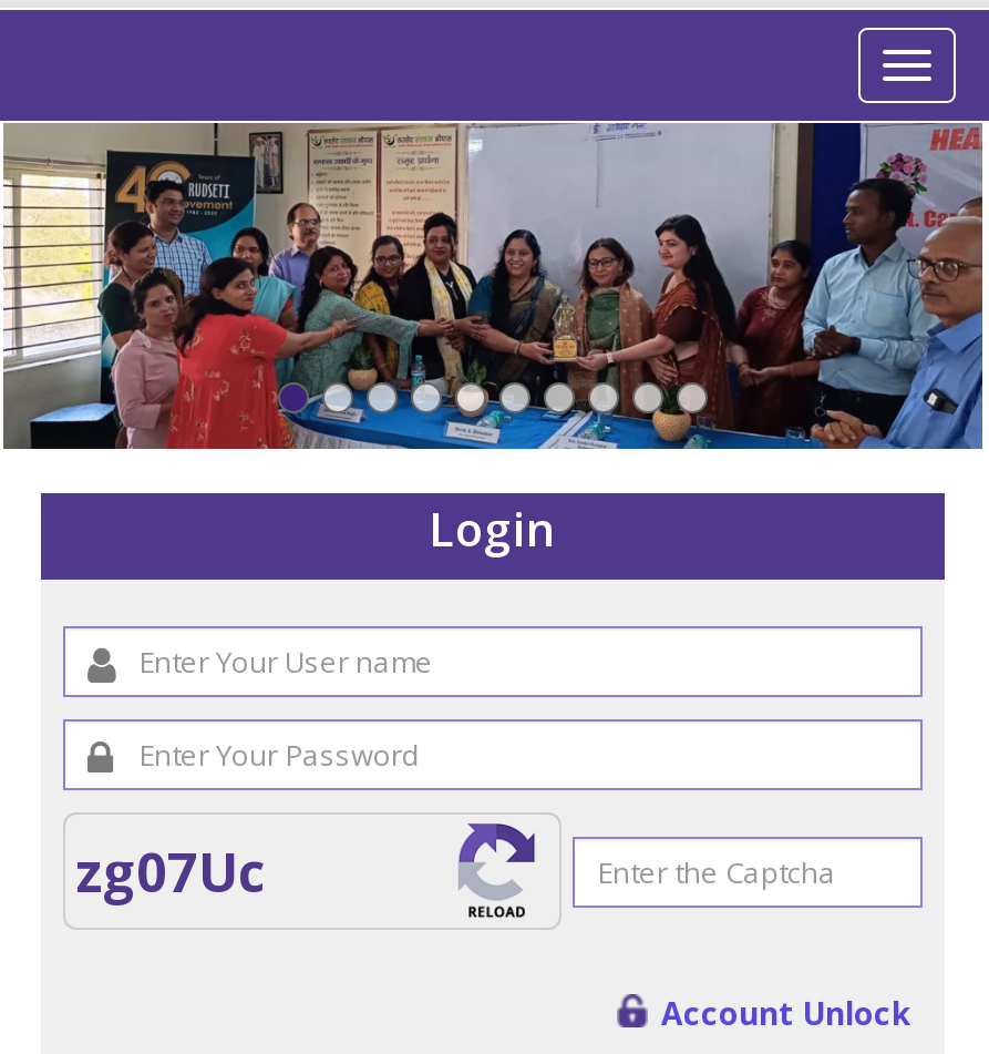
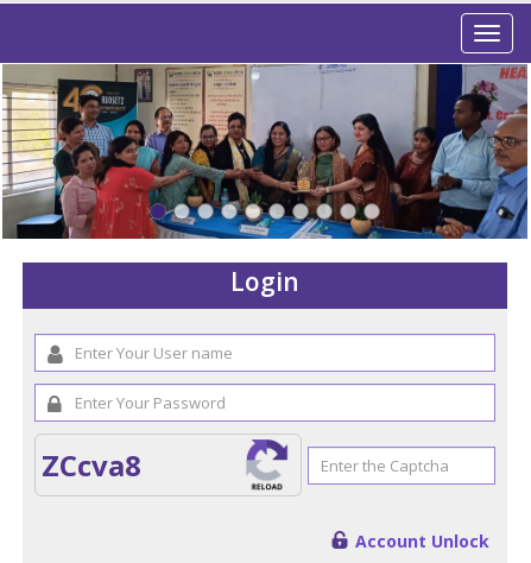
- zg07Uc
+ ZCcva8
